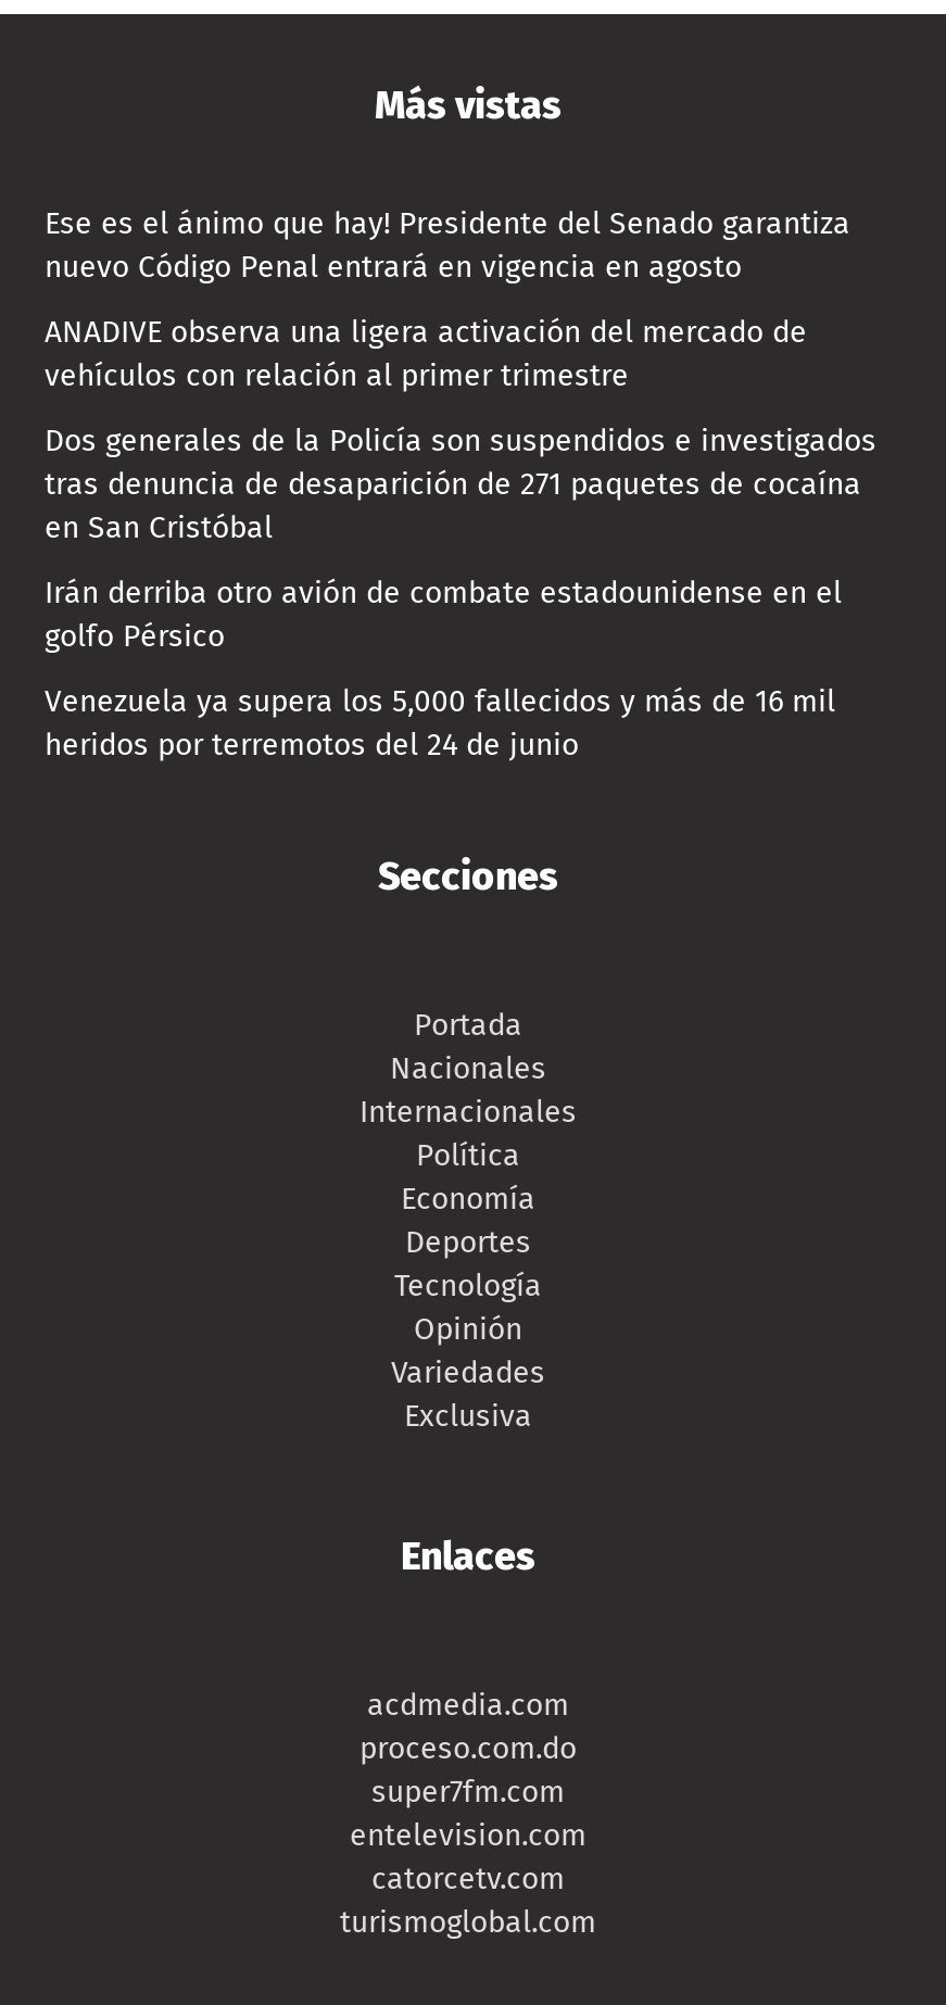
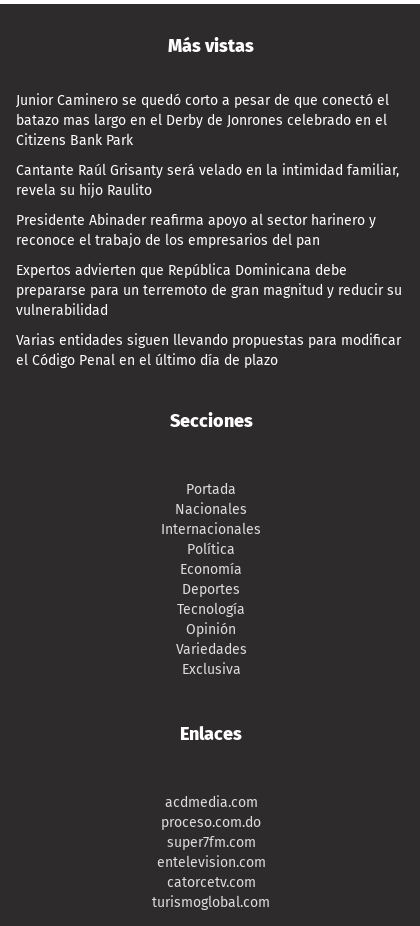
- Ese es el ánimo que hay! Presidente del Senado garantiza
- nuevo Código Penal entrará en vigencia en agosto
+ Junior Caminero se quedó corto a pesar de que conectó el
+ batazo mas largo en el Derby de Jonrones celebrado en el
+ Citizens Bank Park

- ANADIVE observa una ligera activación del mercado de
- vehículos con relación al primer trimestre
+ Cantante Raúl Grisanty será velado en la intimidad familiar,
+ revela su hijo Raulito

- Dos generales de la Policía son suspendidos e investigados
- tras denuncia de desaparición de 271 paquetes de cocaína
- en San Cristóbal
+ Presidente Abinader reafirma apoyo al sector harinero y
+ reconoce el trabajo de los empresarios del pan

- Irán derriba otro avión de combate estadounidense en el
- golfo Pérsico
+ Expertos advierten que República Dominicana debe
+ prepararse para un terremoto de gran magnitud y reducir su
+ vulnerabilidad

- Venezuela ya supera los 5,000 fallecidos y más de 16 mil
- heridos por terremotos del 24 de junio
+ Varias entidades siguen llevando propuestas para modificar
+ el Código Penal en el último día de plazo
